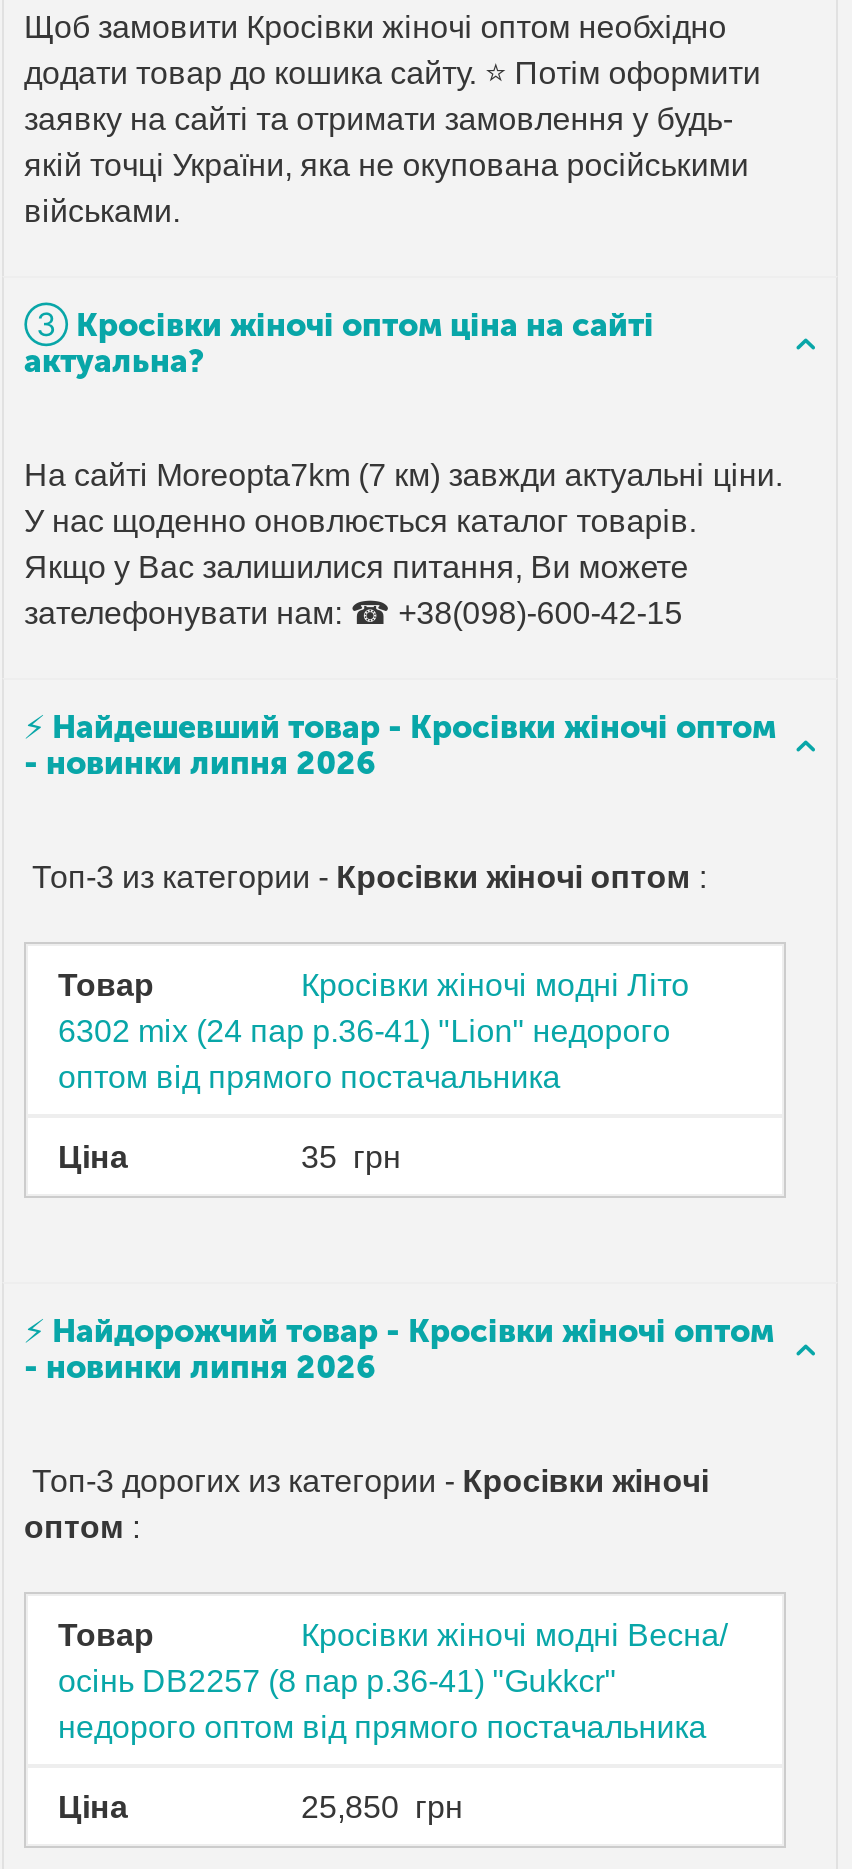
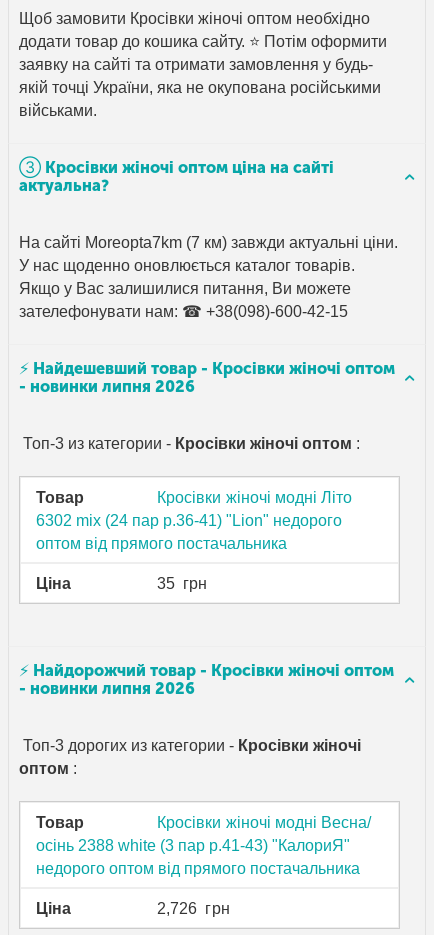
- осінь DB2257 (8 пар р.36-41) "Gukkcr"
+ осінь 2388 white (3 пар р.41-43) "КалориЯ"

- 25,850 грн
+ 2,726 грн
